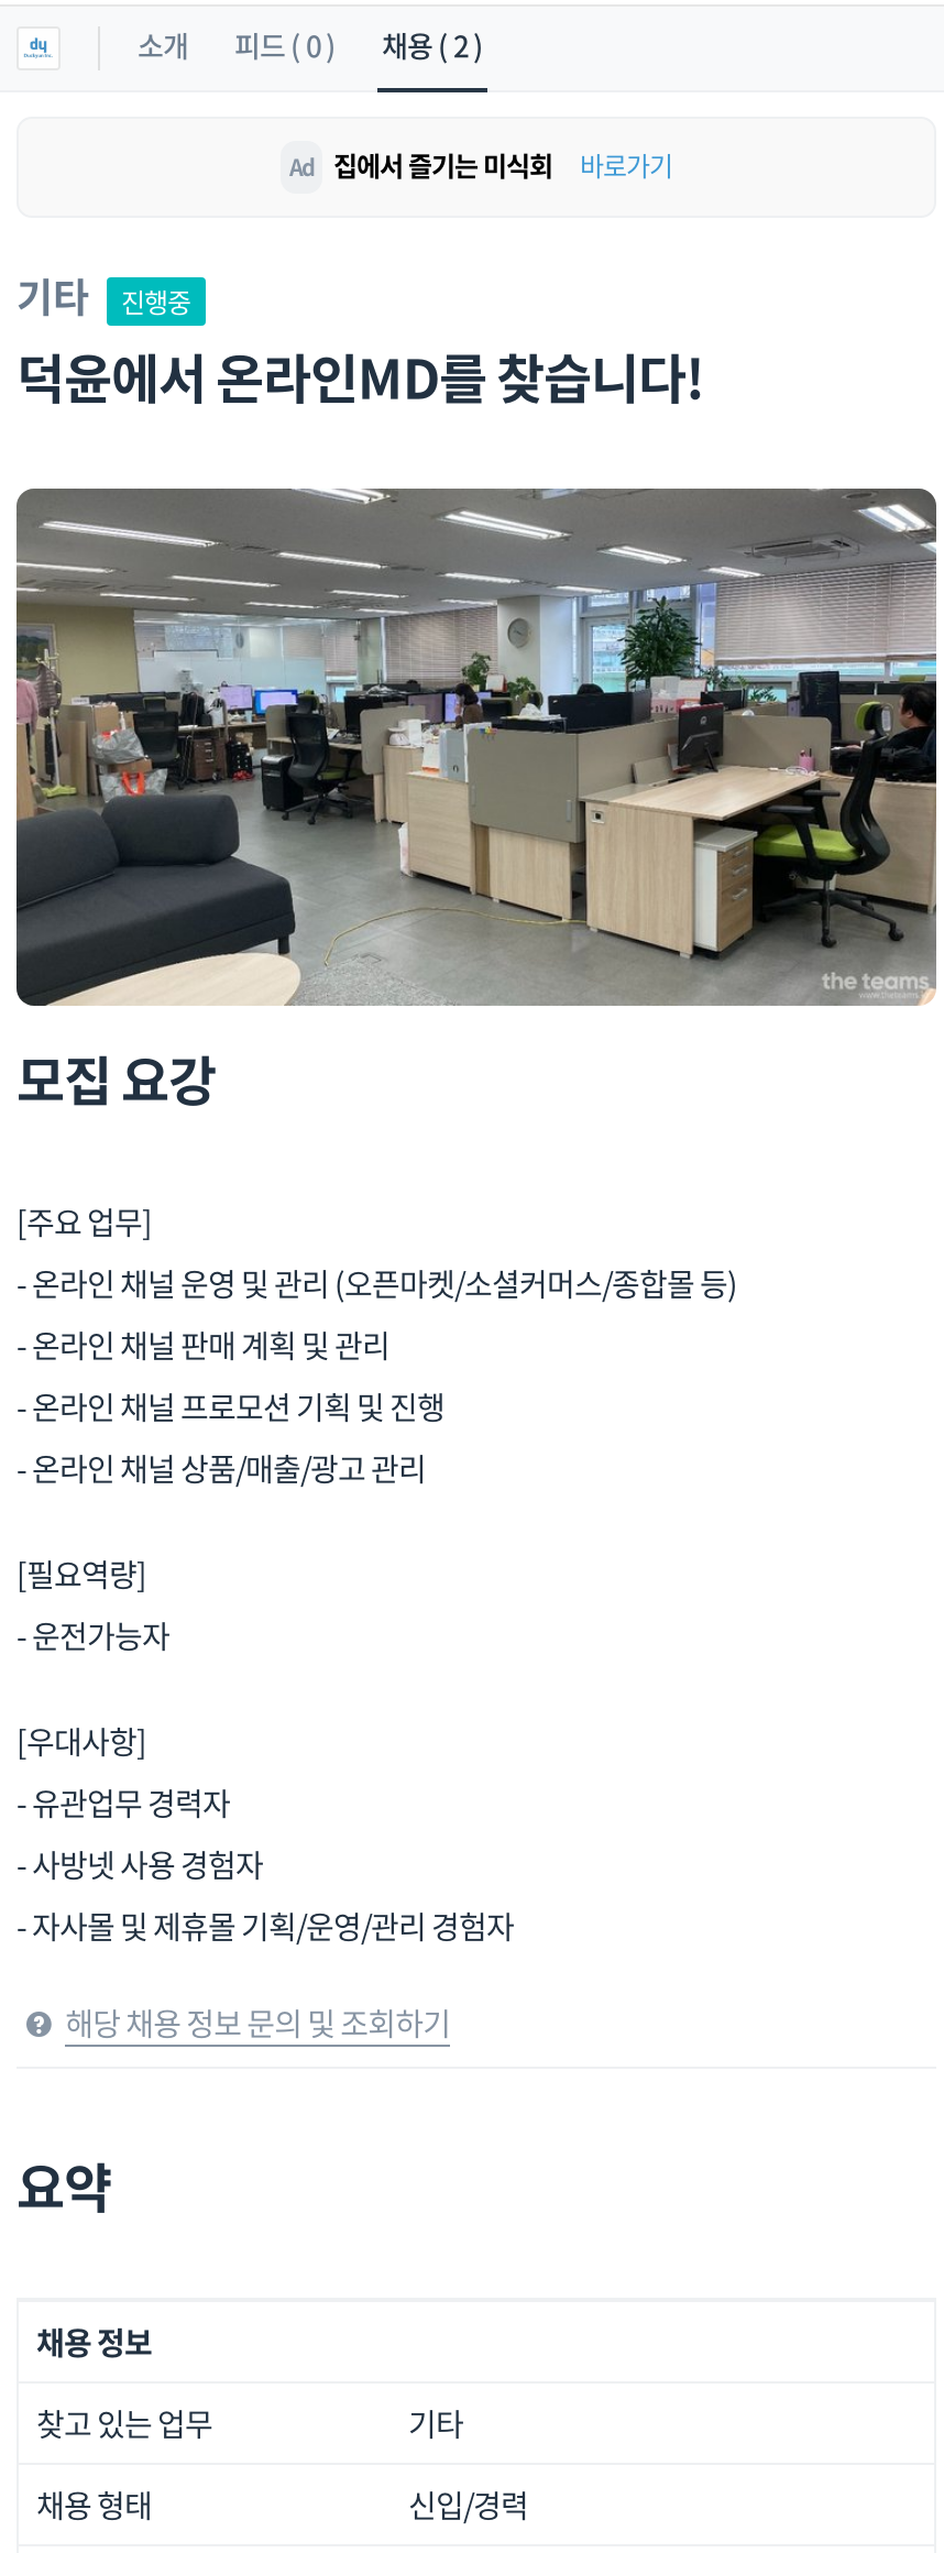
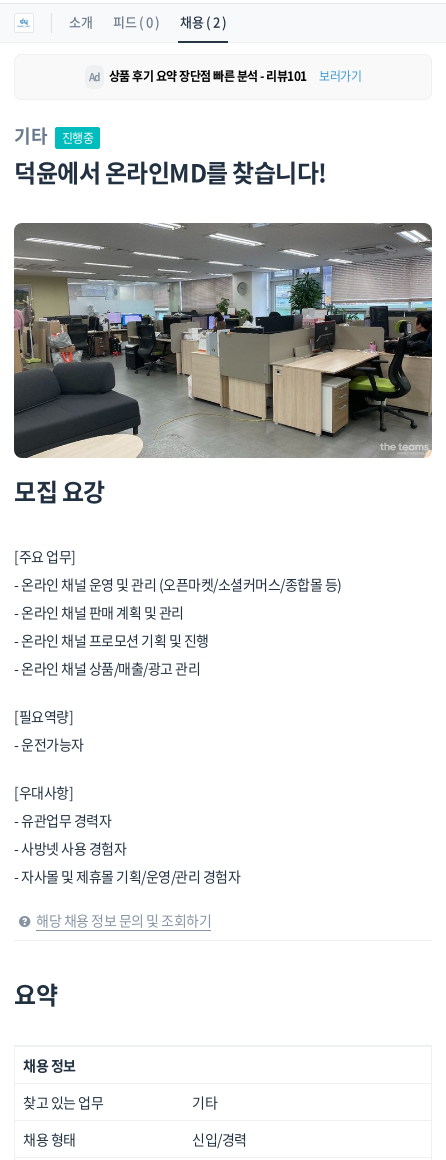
- Ad 집에서 즐기는 미식회 바로가기
+ Ad 상품 후기 요약 장단점 빠른 분석 - 리뷰101 보러가기
